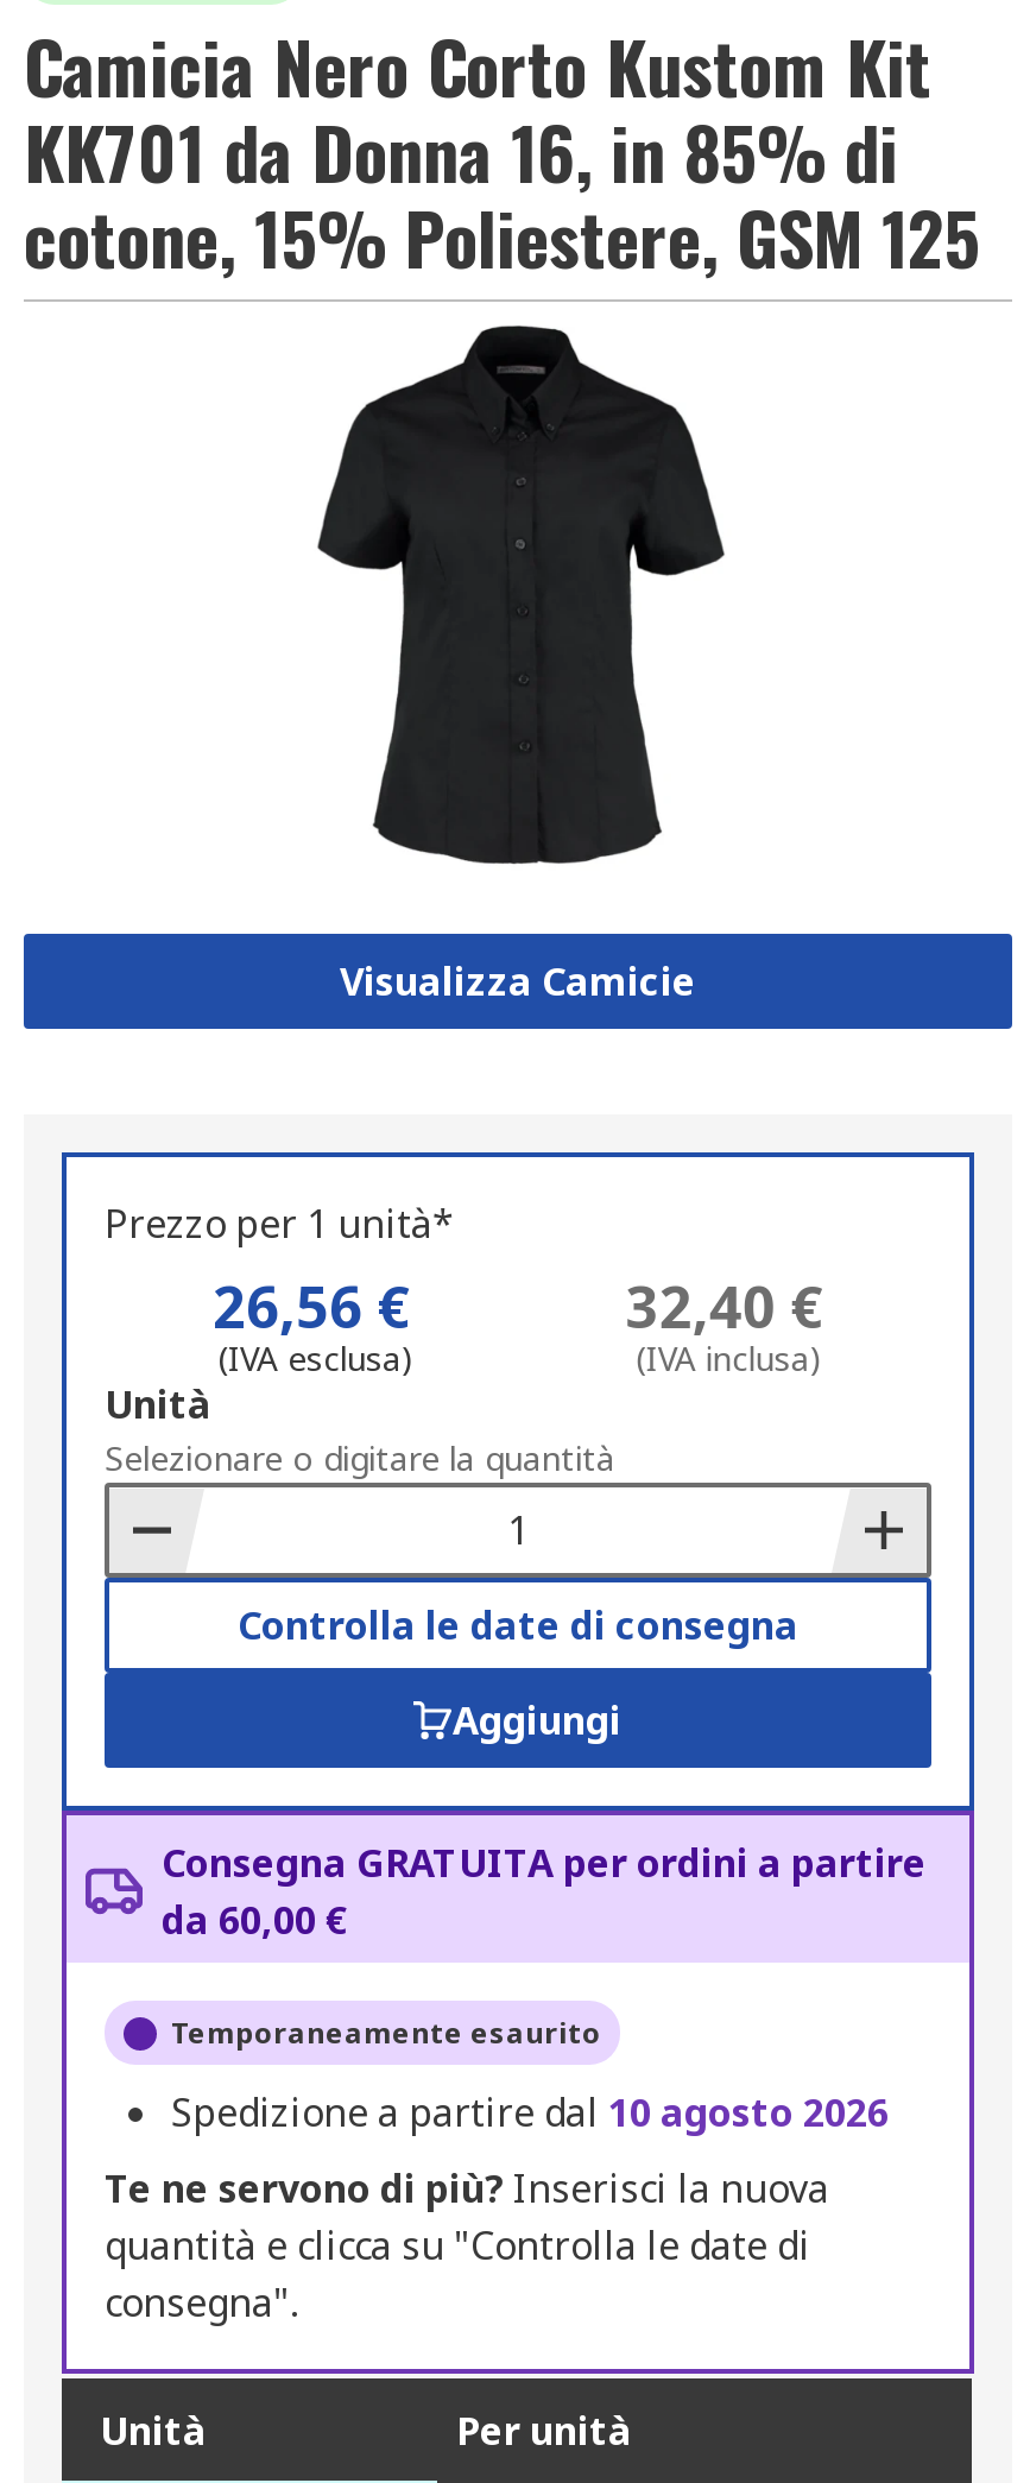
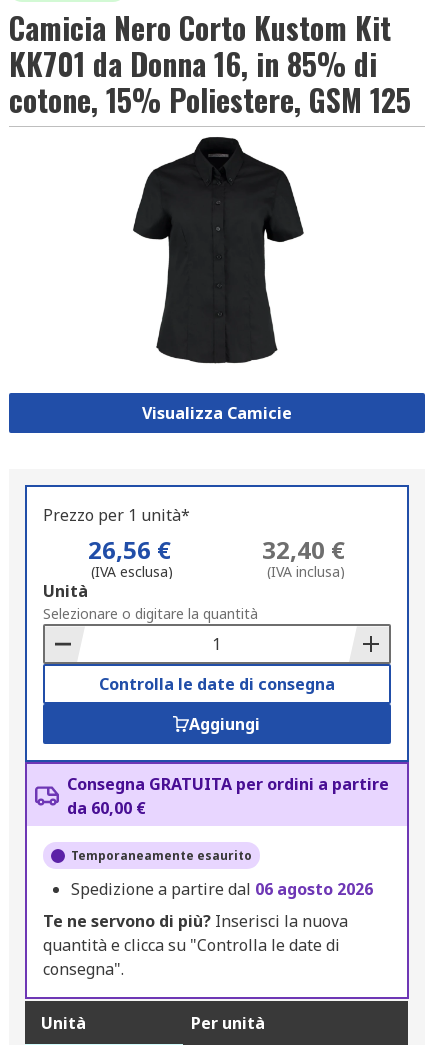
- Spedizione a partire dal 10 agosto 2026
+ Spedizione a partire dal 06 agosto 2026
